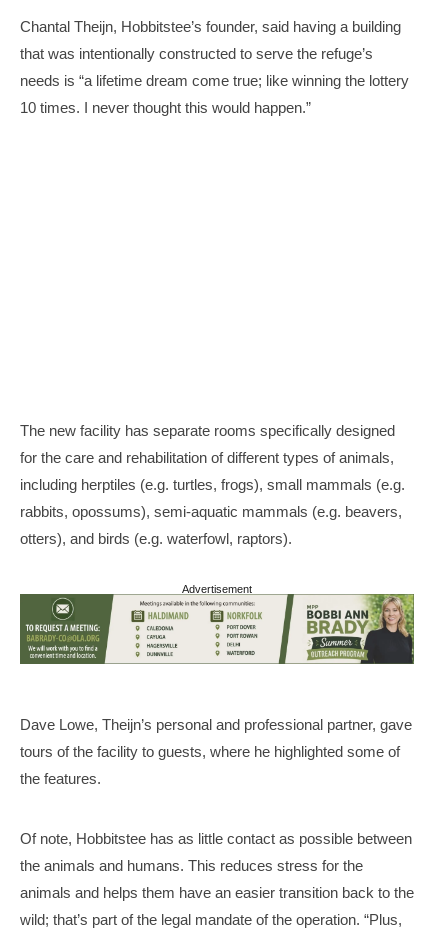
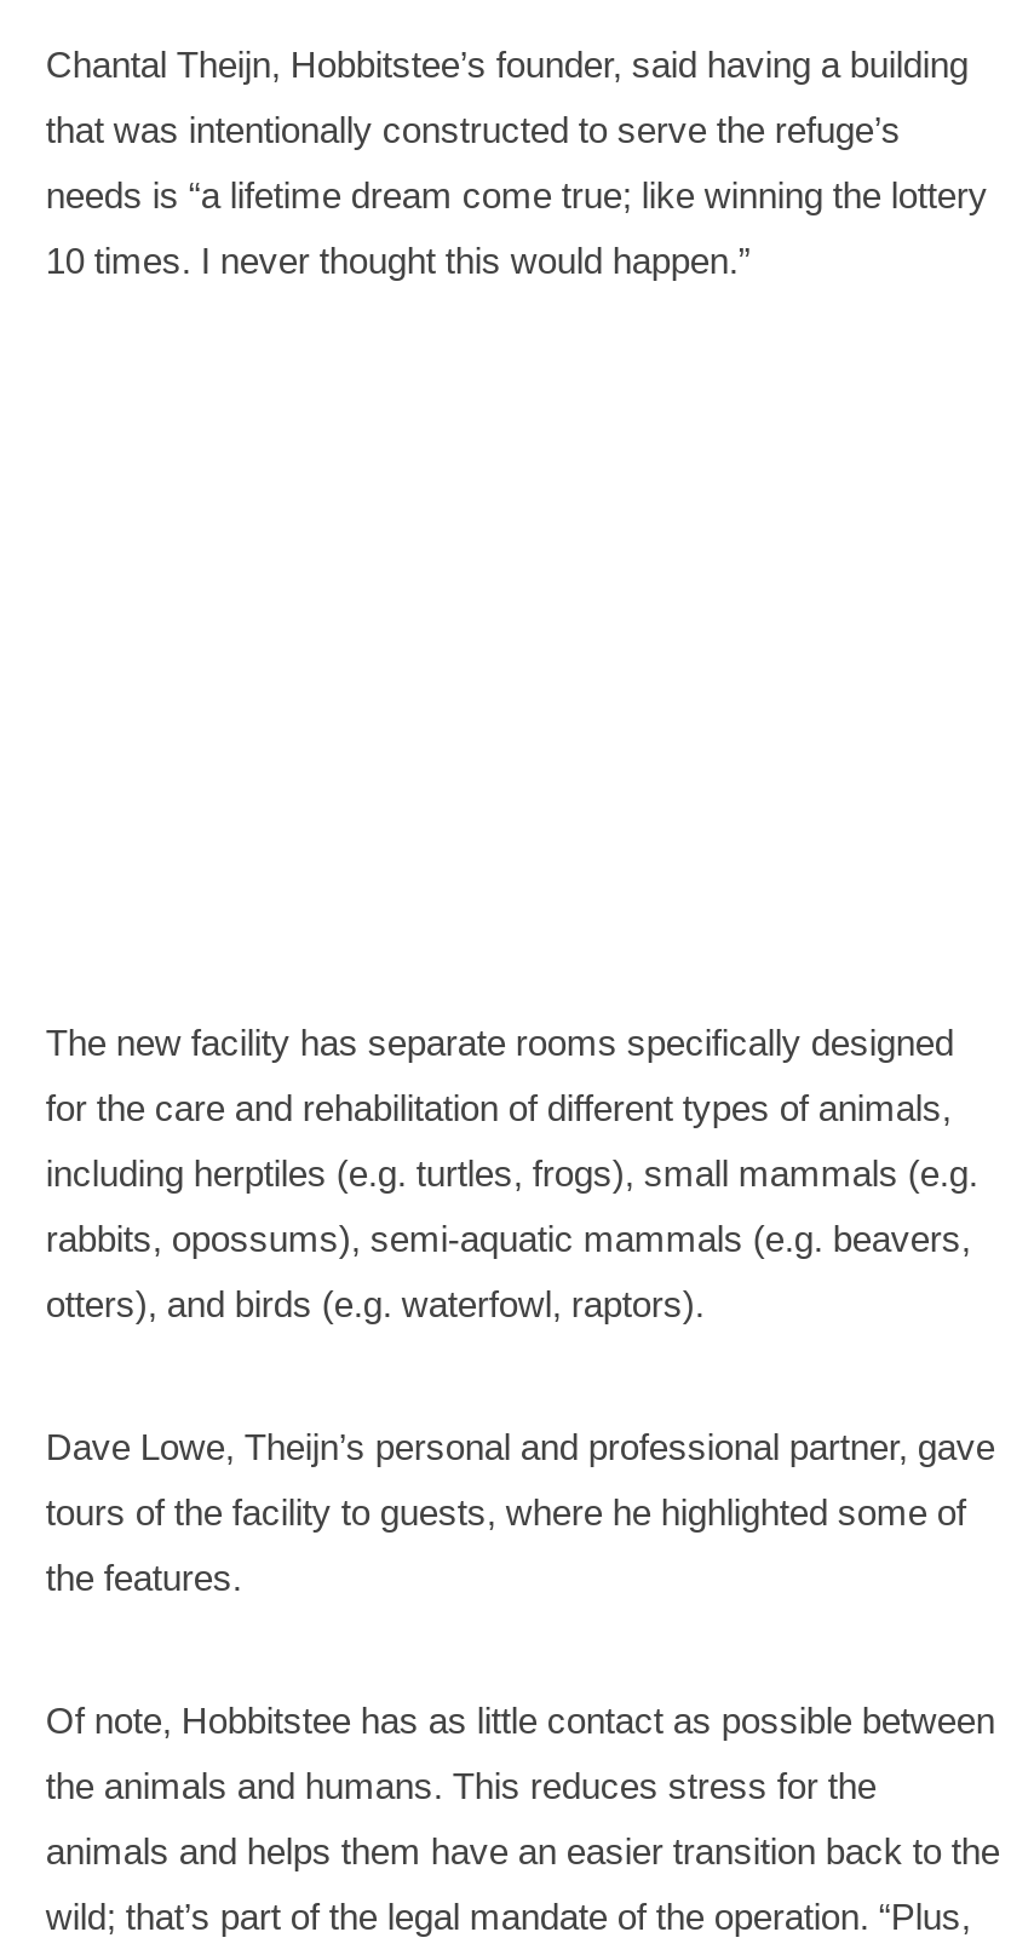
- [image]
- Advertisement
